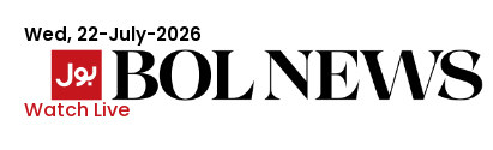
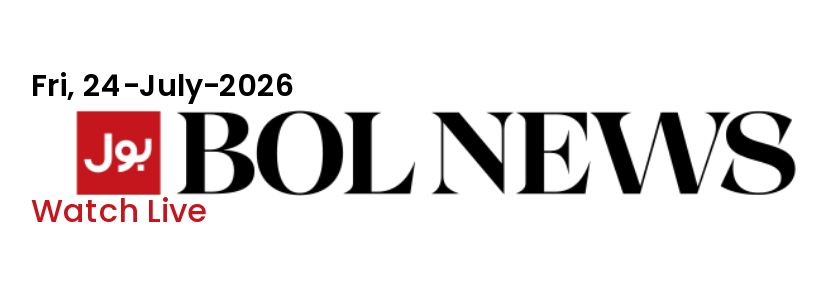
- Wed, 22-July-2026
+ Fri, 24-July-2026
